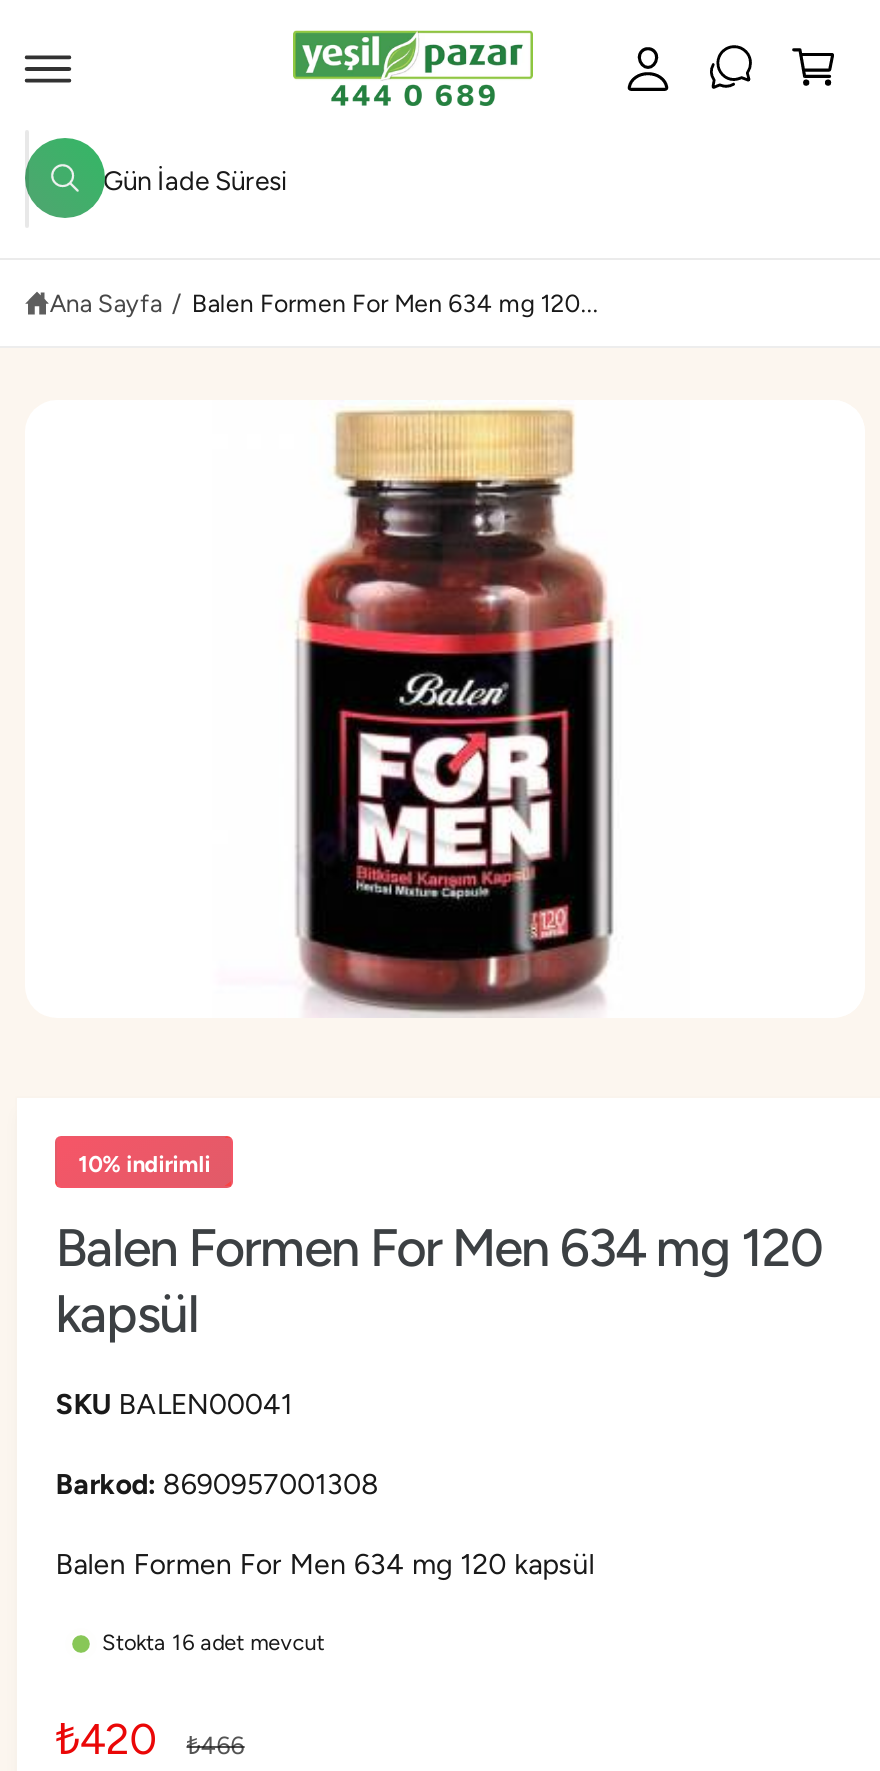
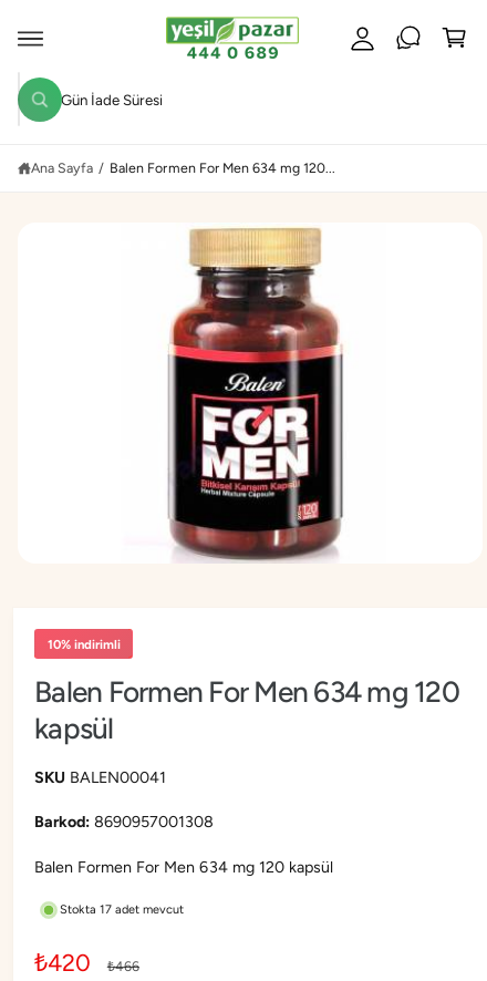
- Stokta 16 adet mevcut
+ Stokta 17 adet mevcut
